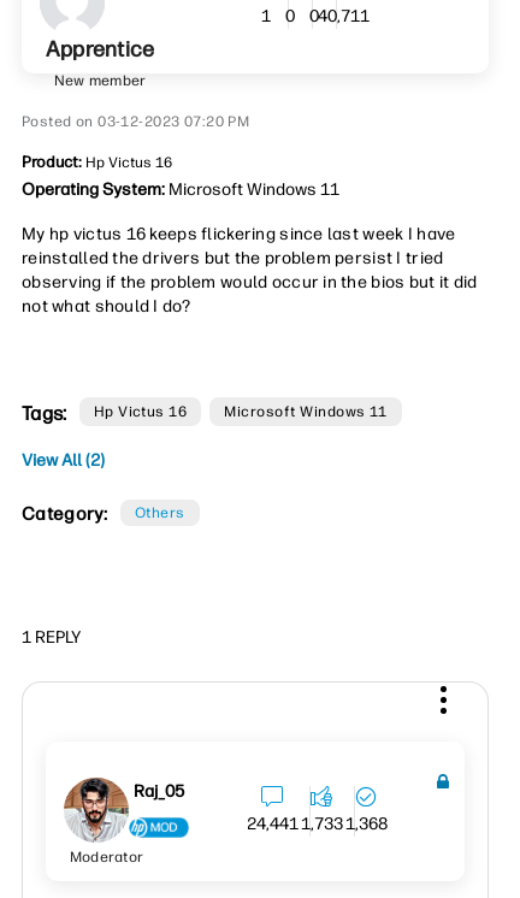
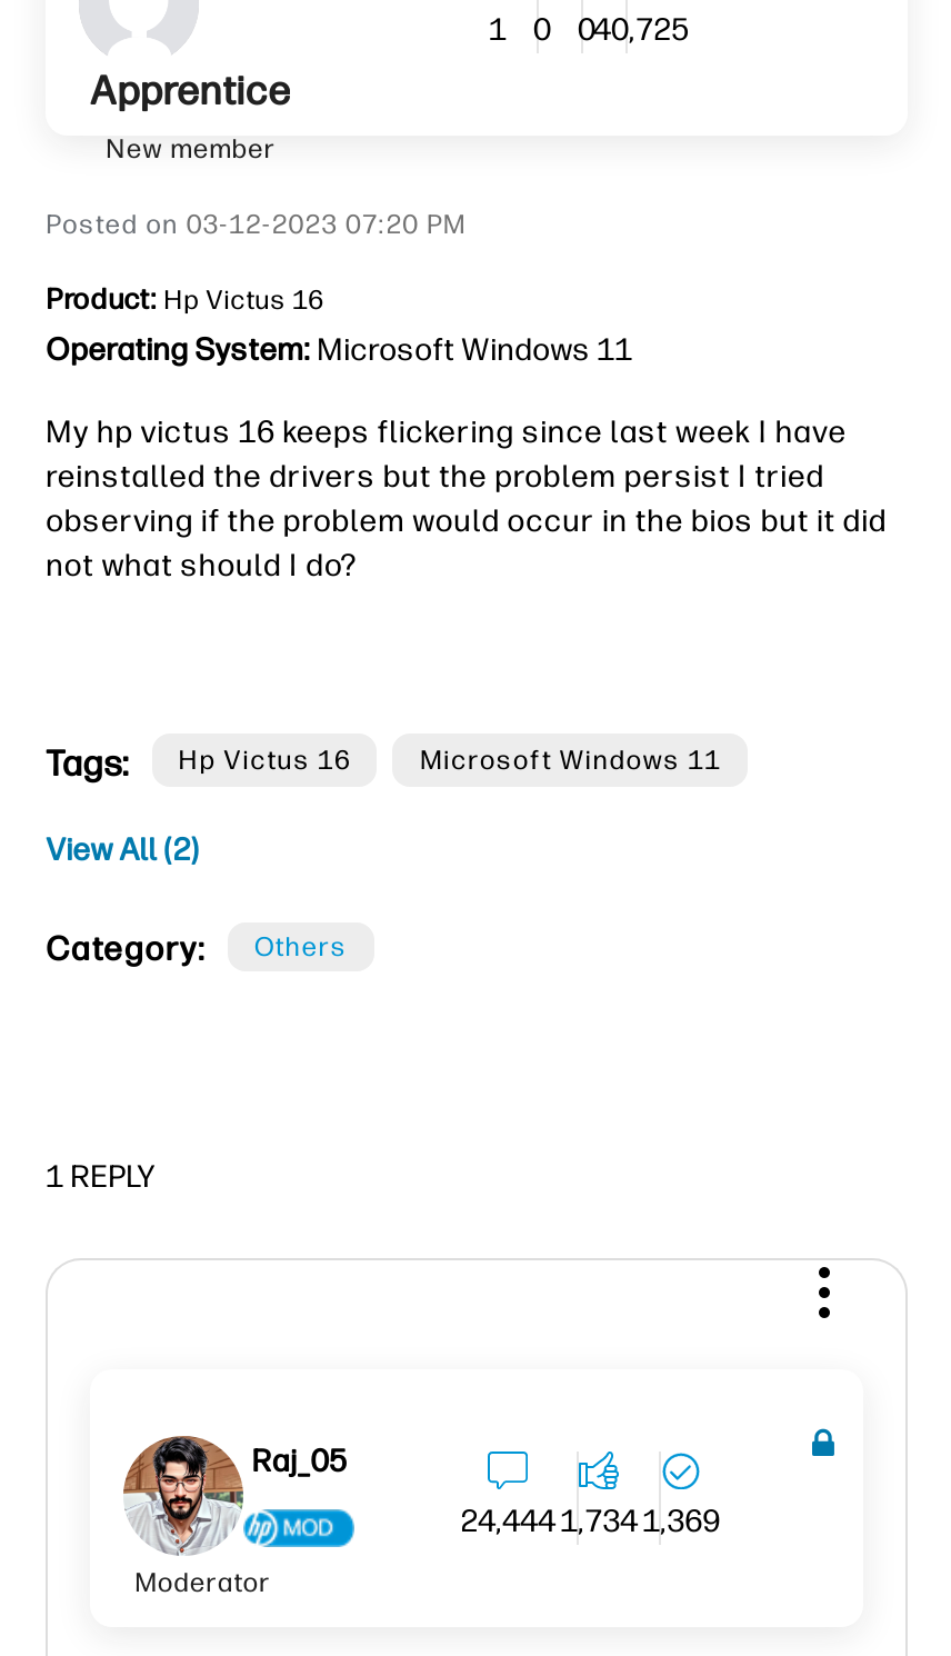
- 1 0 040,711
+ 1 0 040,725

- 24,441 1,733 1,368
+ 24,444 1,734 1,369
